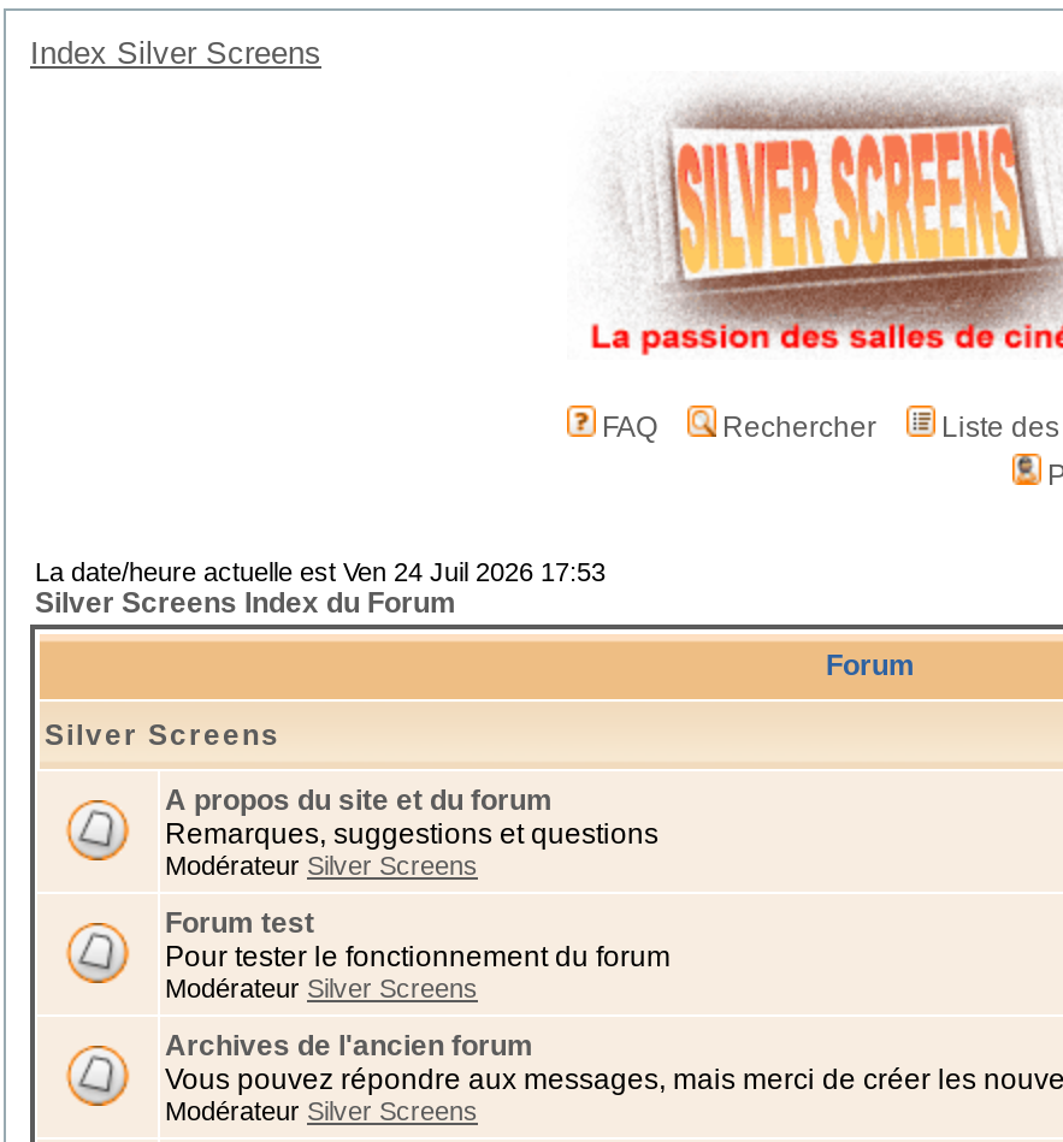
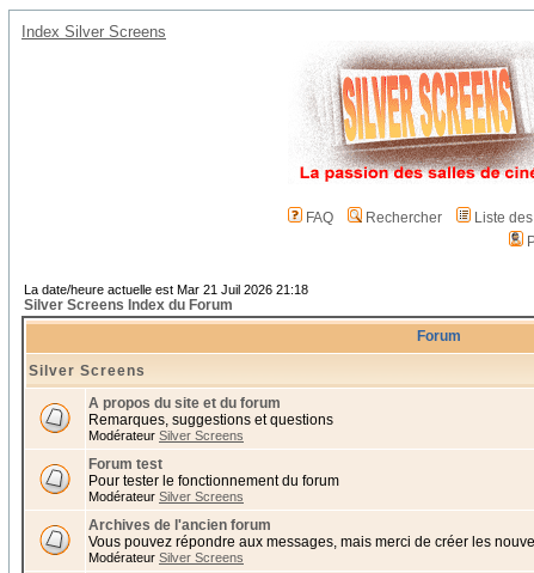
- La date/heure actuelle est Ven 24 Juil 2026 17:53
+ La date/heure actuelle est Mar 21 Juil 2026 21:18
